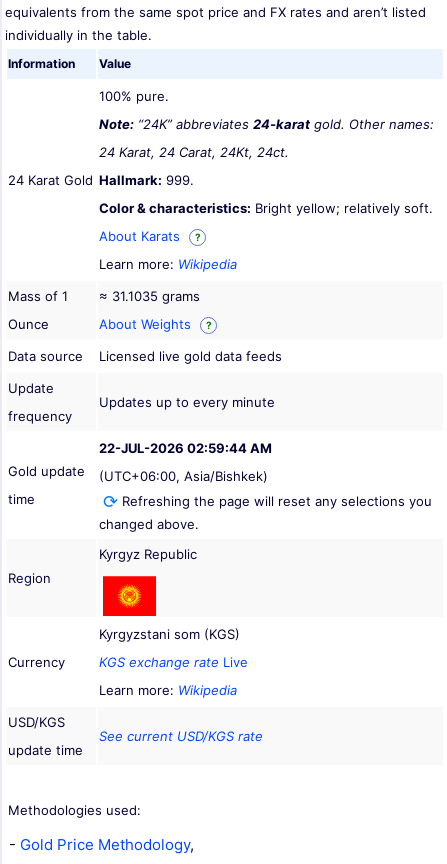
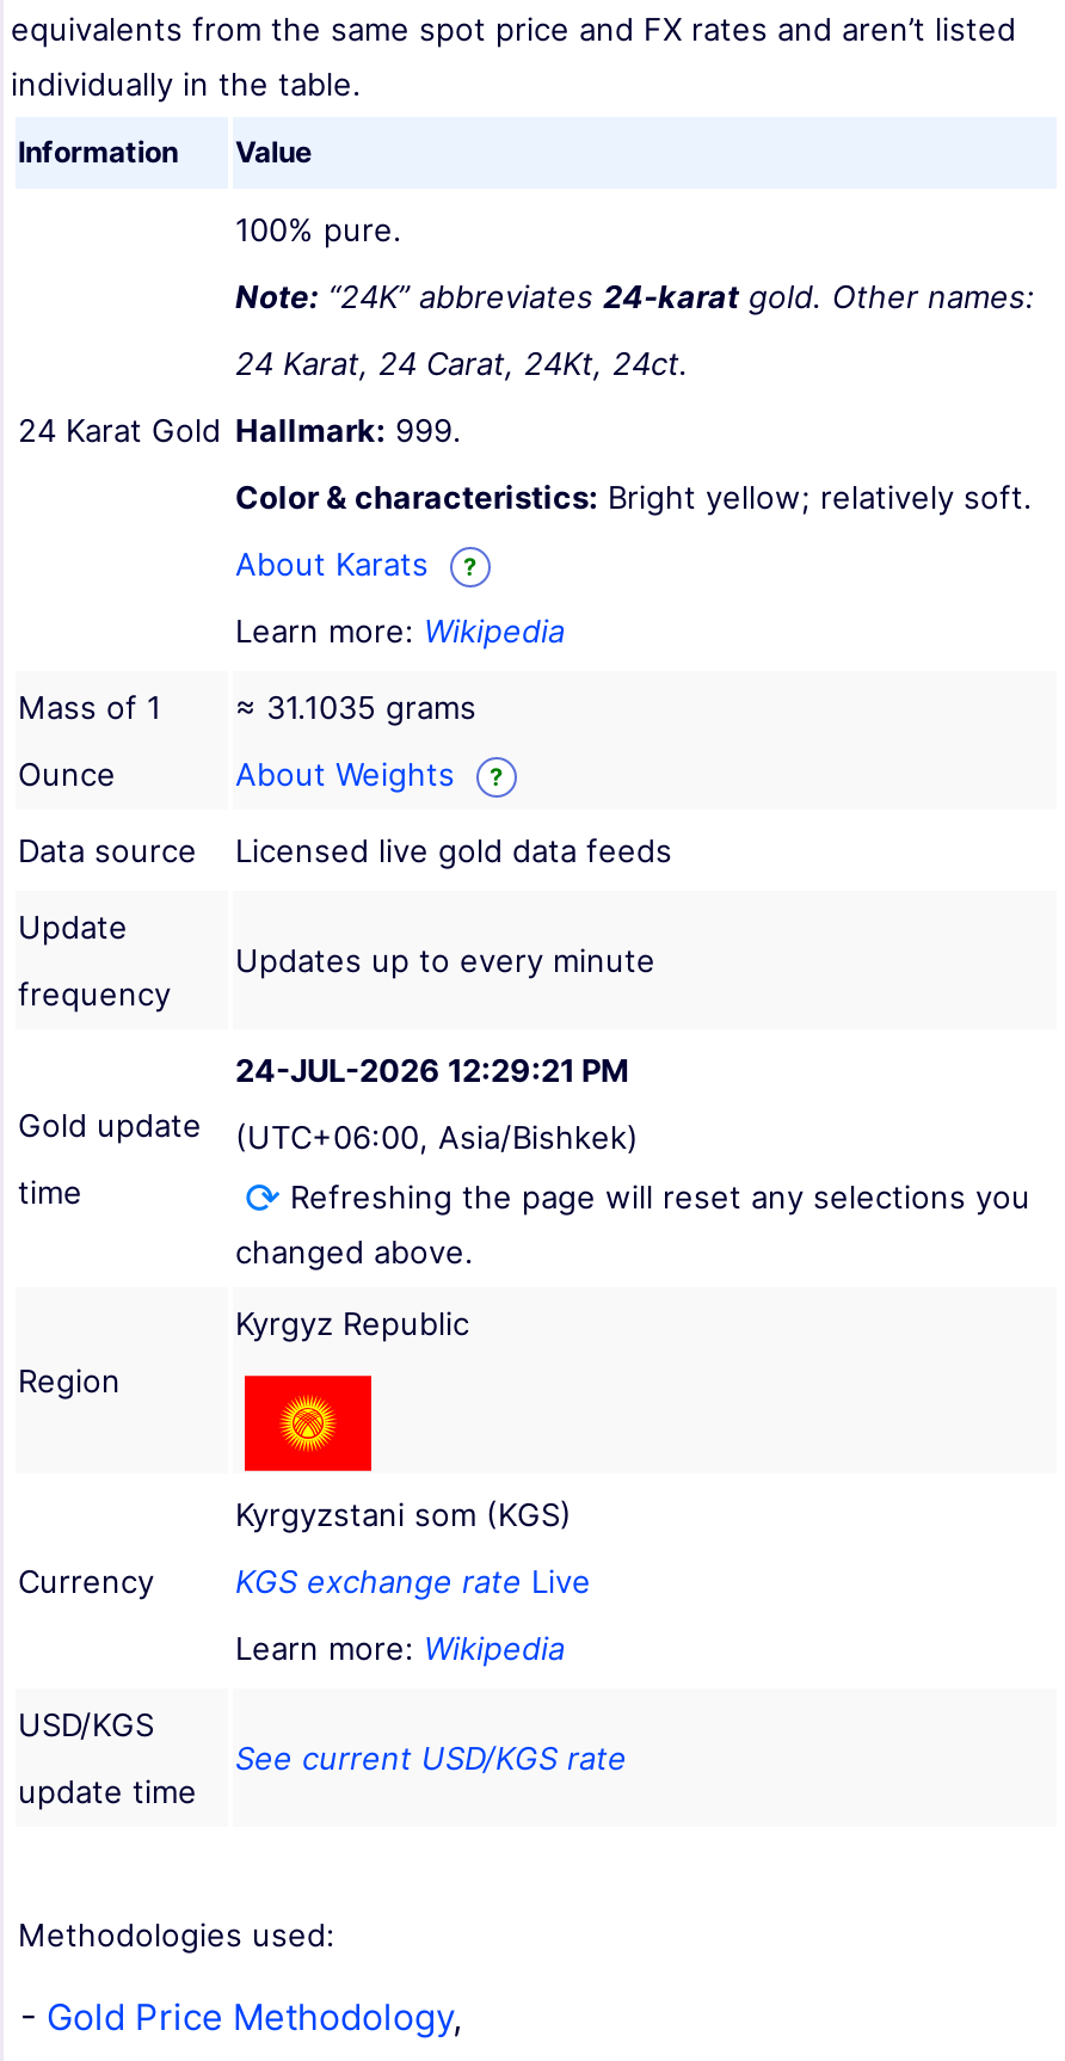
- 22-JUL-2026 02:59:44 AM
+ 24-JUL-2026 12:29:21 PM
